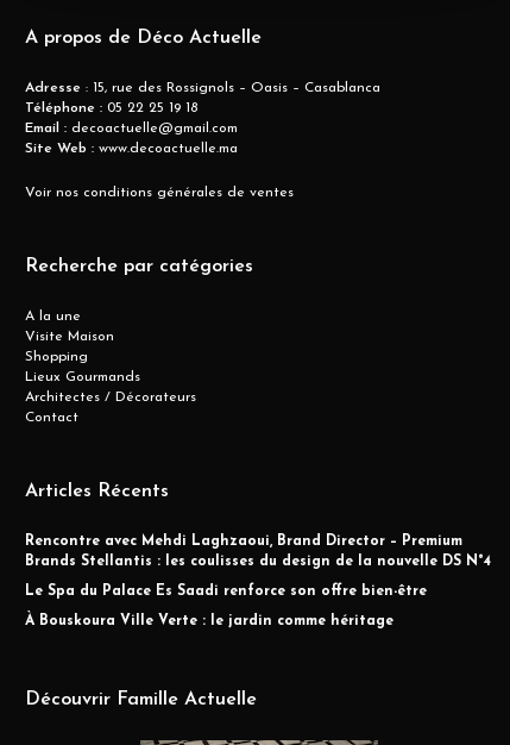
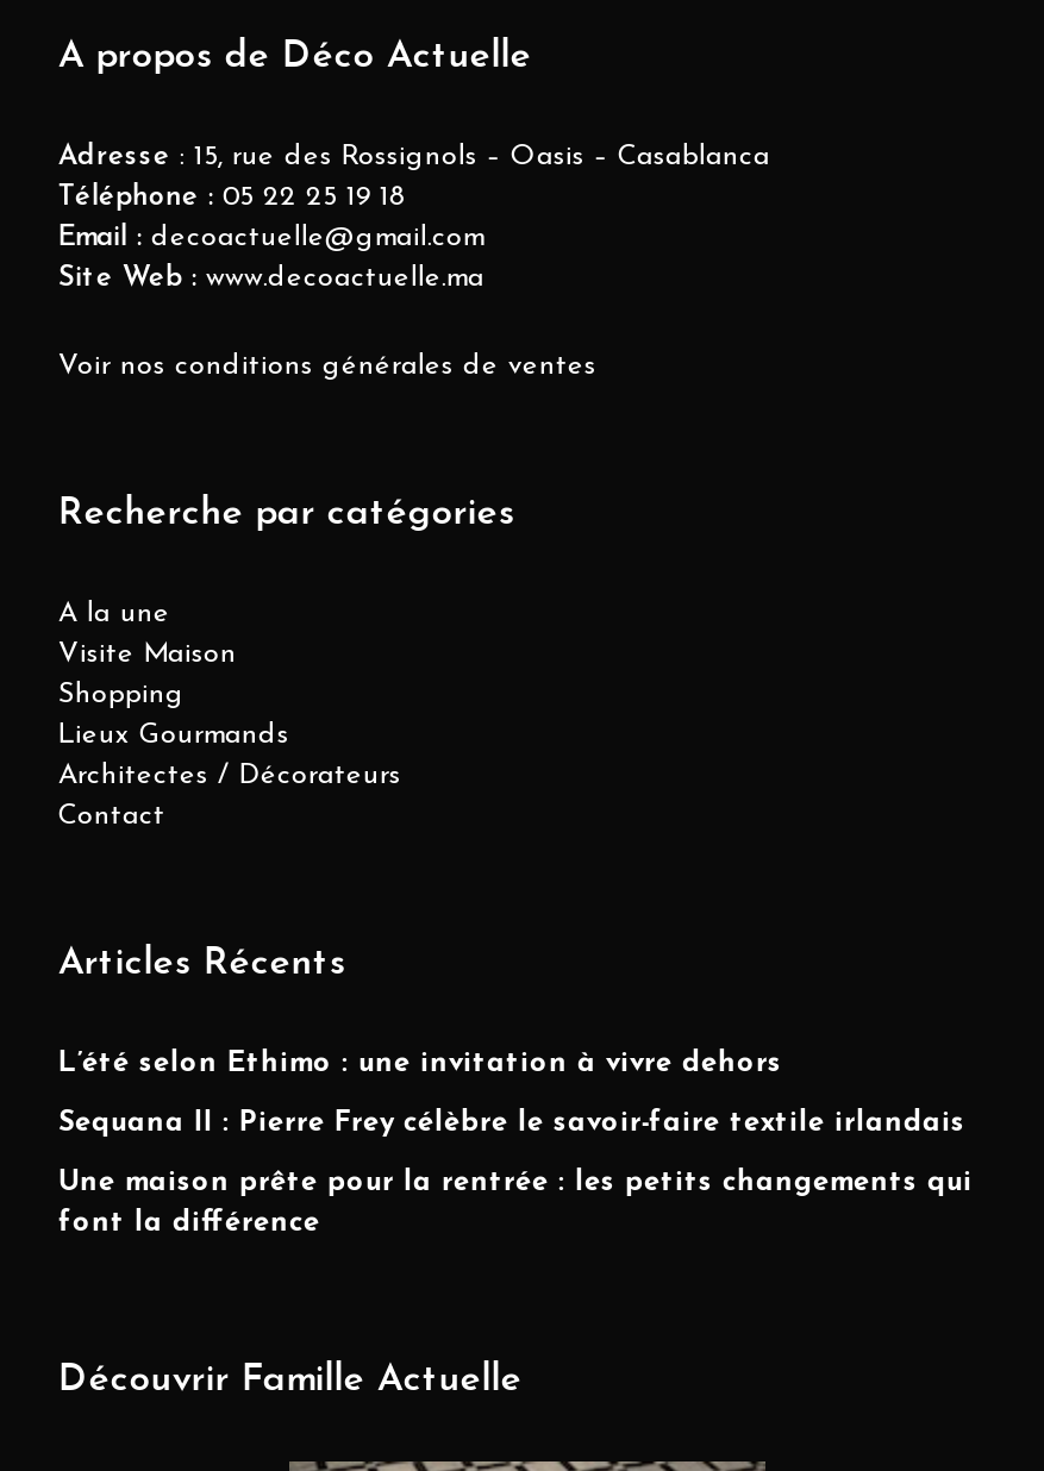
- Rencontre avec Mehdi Laghzaoui, Brand Director – Premium
- Brands Stellantis : les coulisses du design de la nouvelle DS N°4
+ L’été selon Ethimo : une invitation à vivre dehors

- Le Spa du Palace Es Saadi renforce son offre bien-être
+ Sequana II : Pierre Frey célèbre le savoir-faire textile irlandais

- À Bouskoura Ville Verte : le jardin comme héritage
+ Une maison prête pour la rentrée : les petits changements qui
+ font la différence
